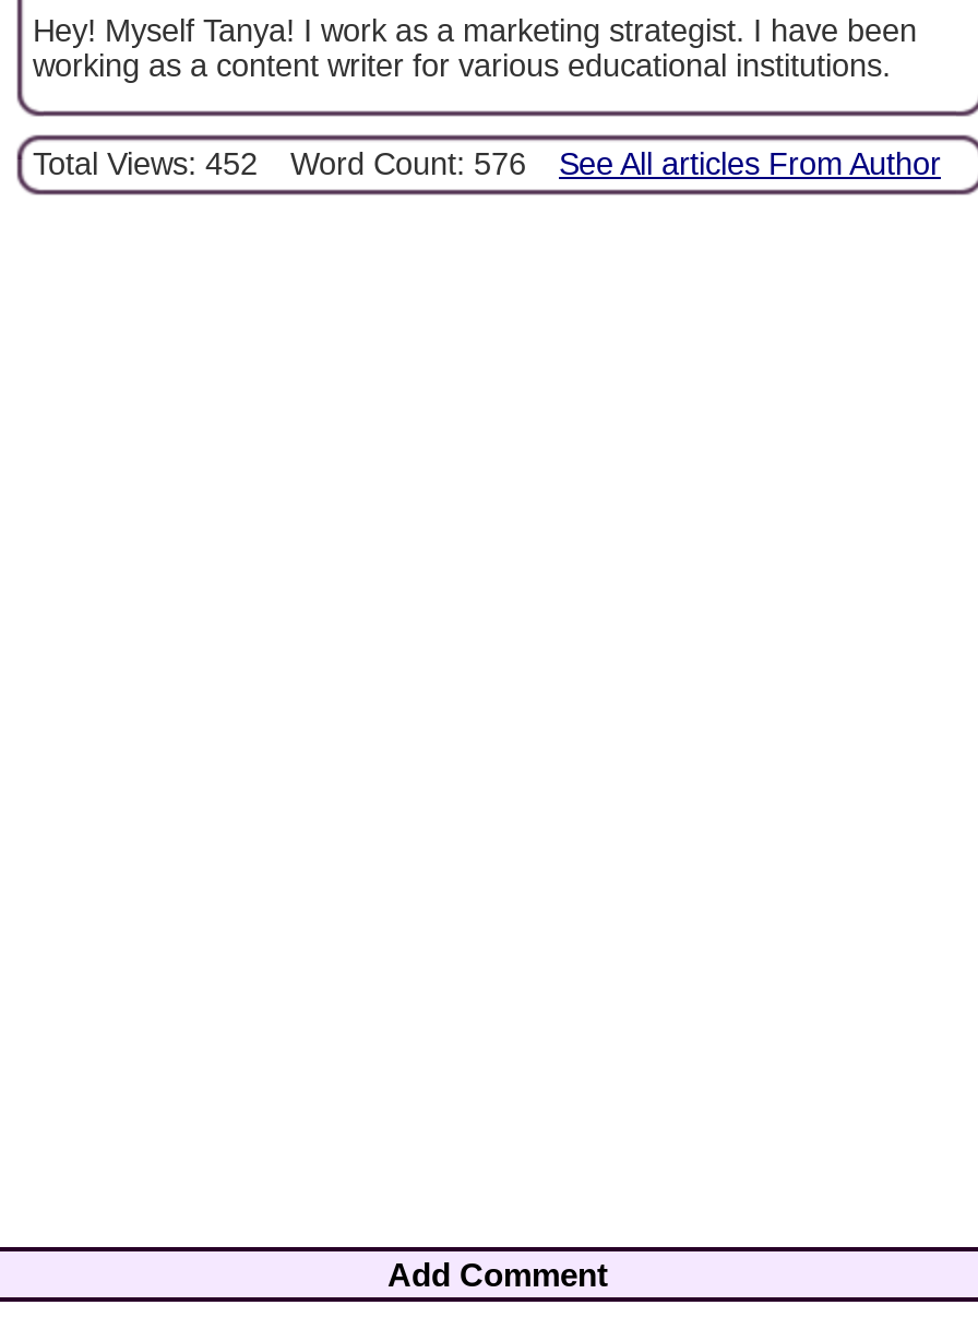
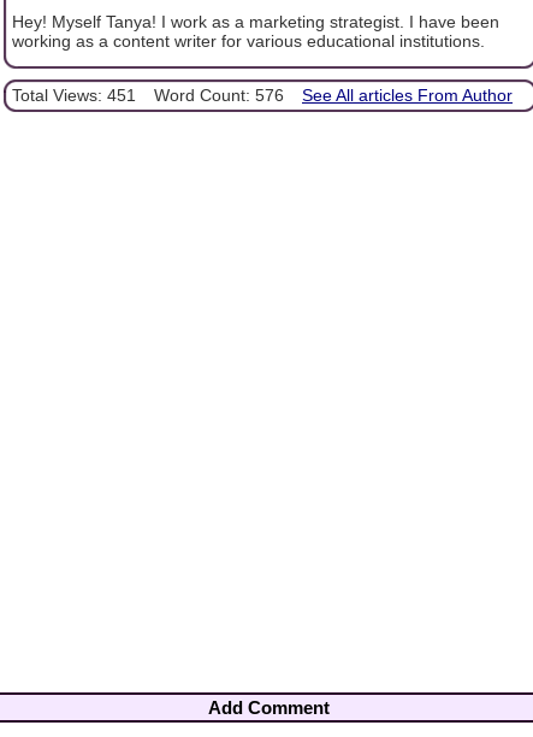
- Total Views: 452 Word Count: 576 See All articles From Author
+ Total Views: 451 Word Count: 576 See All articles From Author
